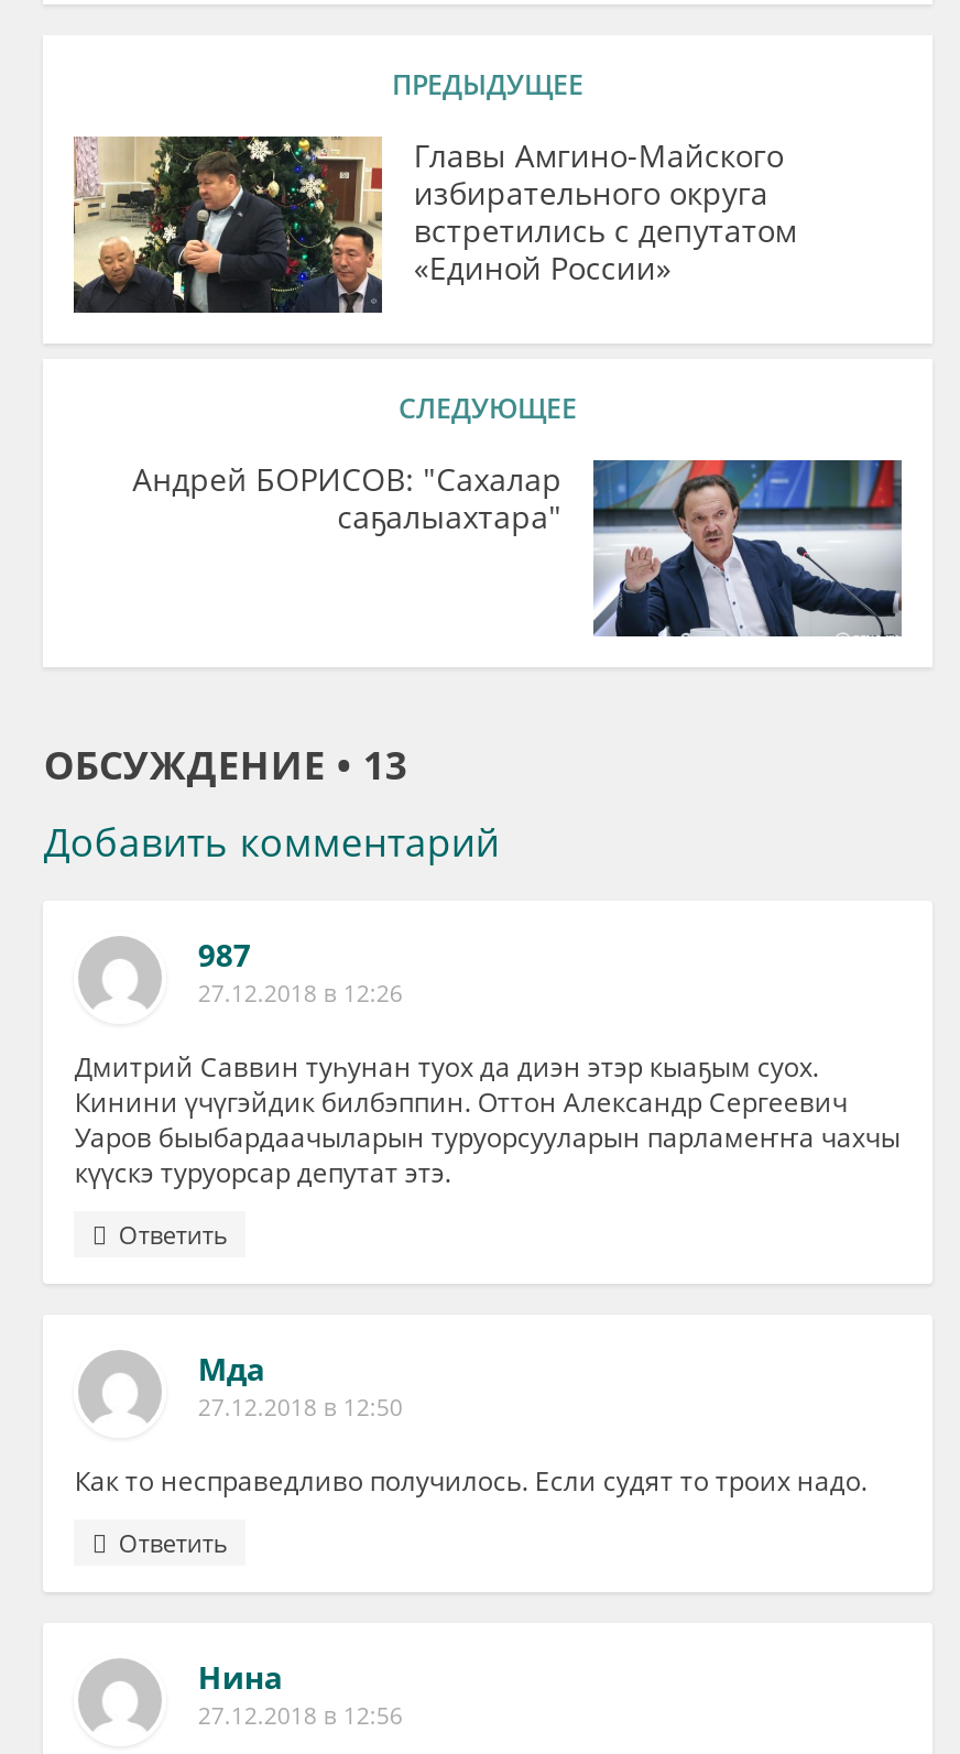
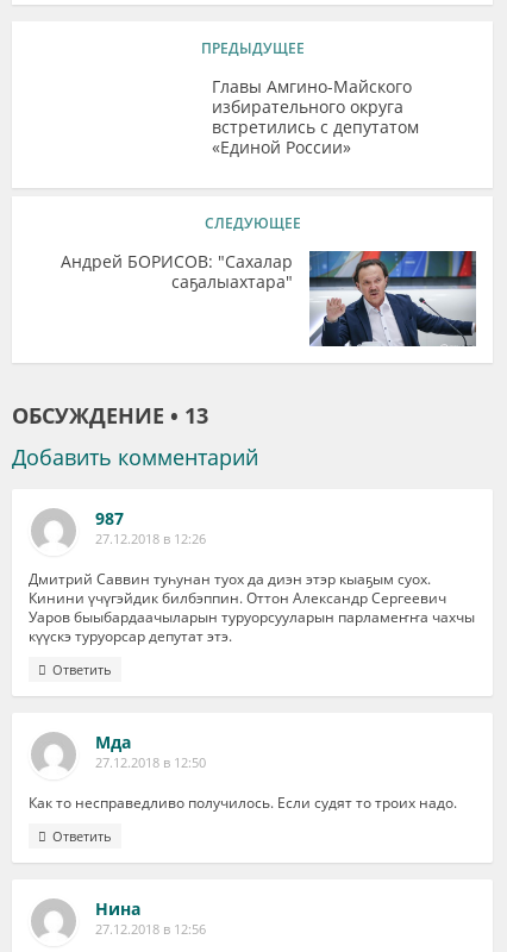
- [image]
